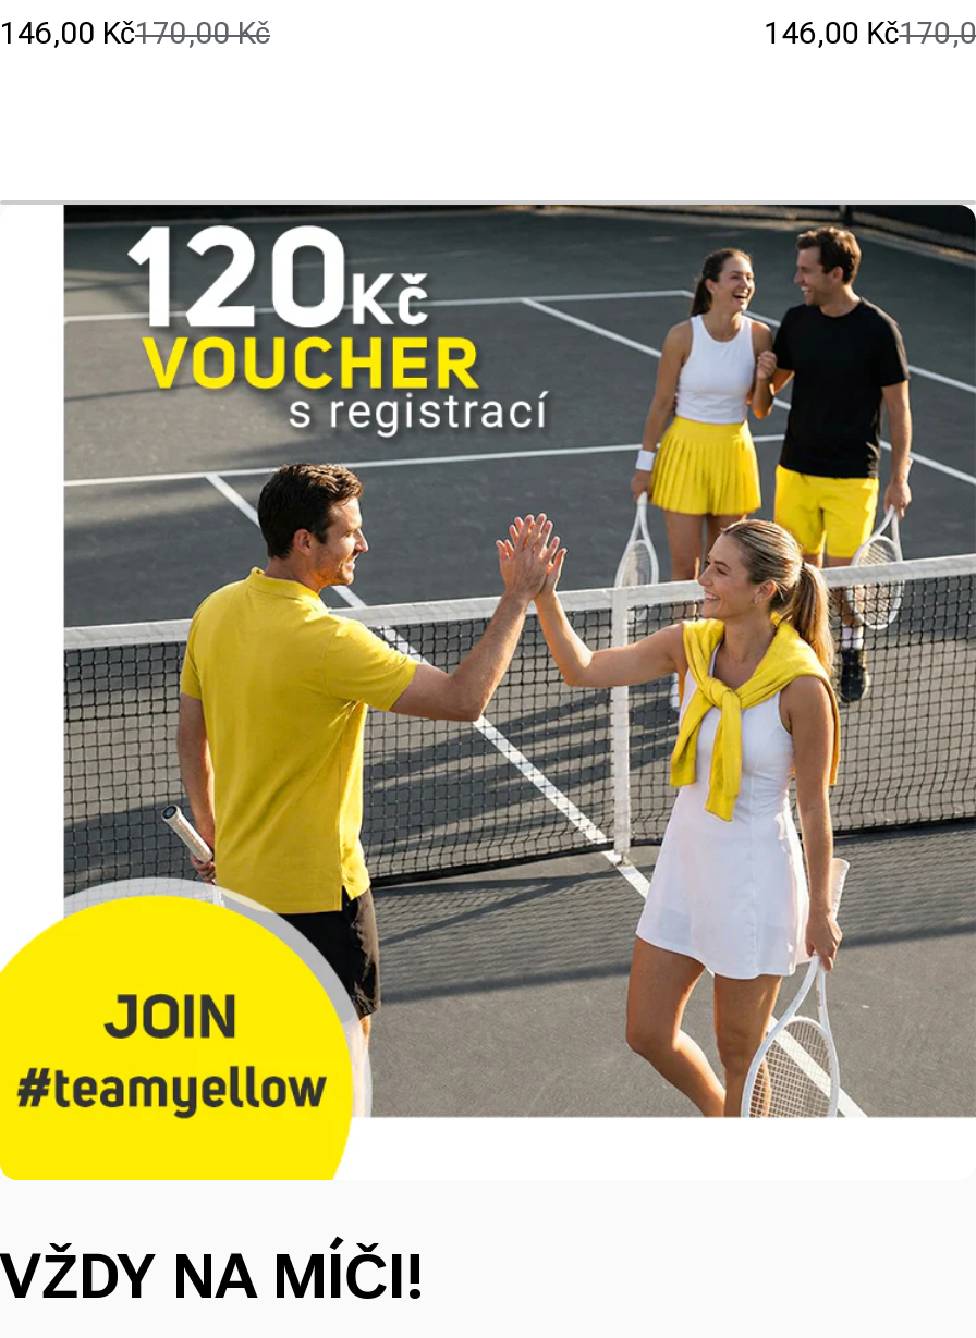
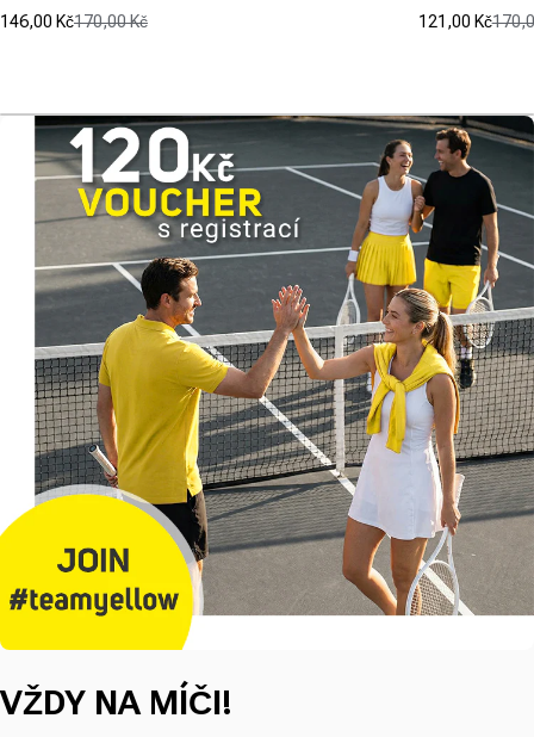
- 146,00 Kč
+ 121,00 Kč
